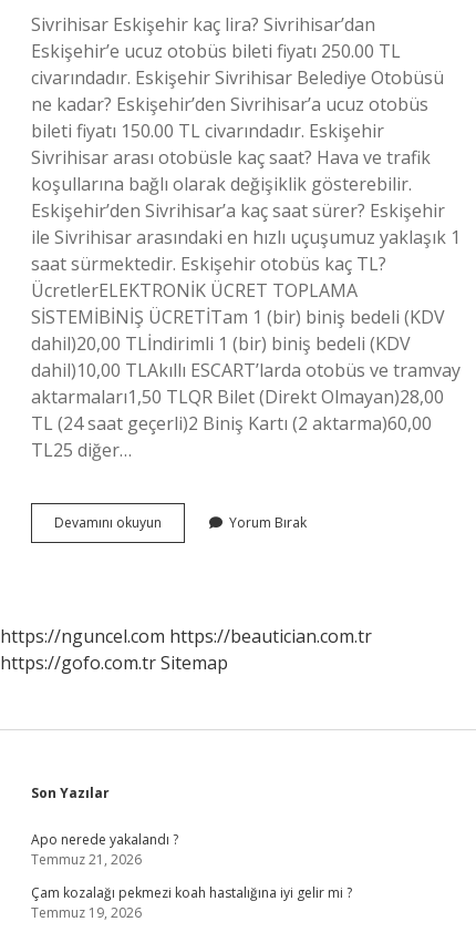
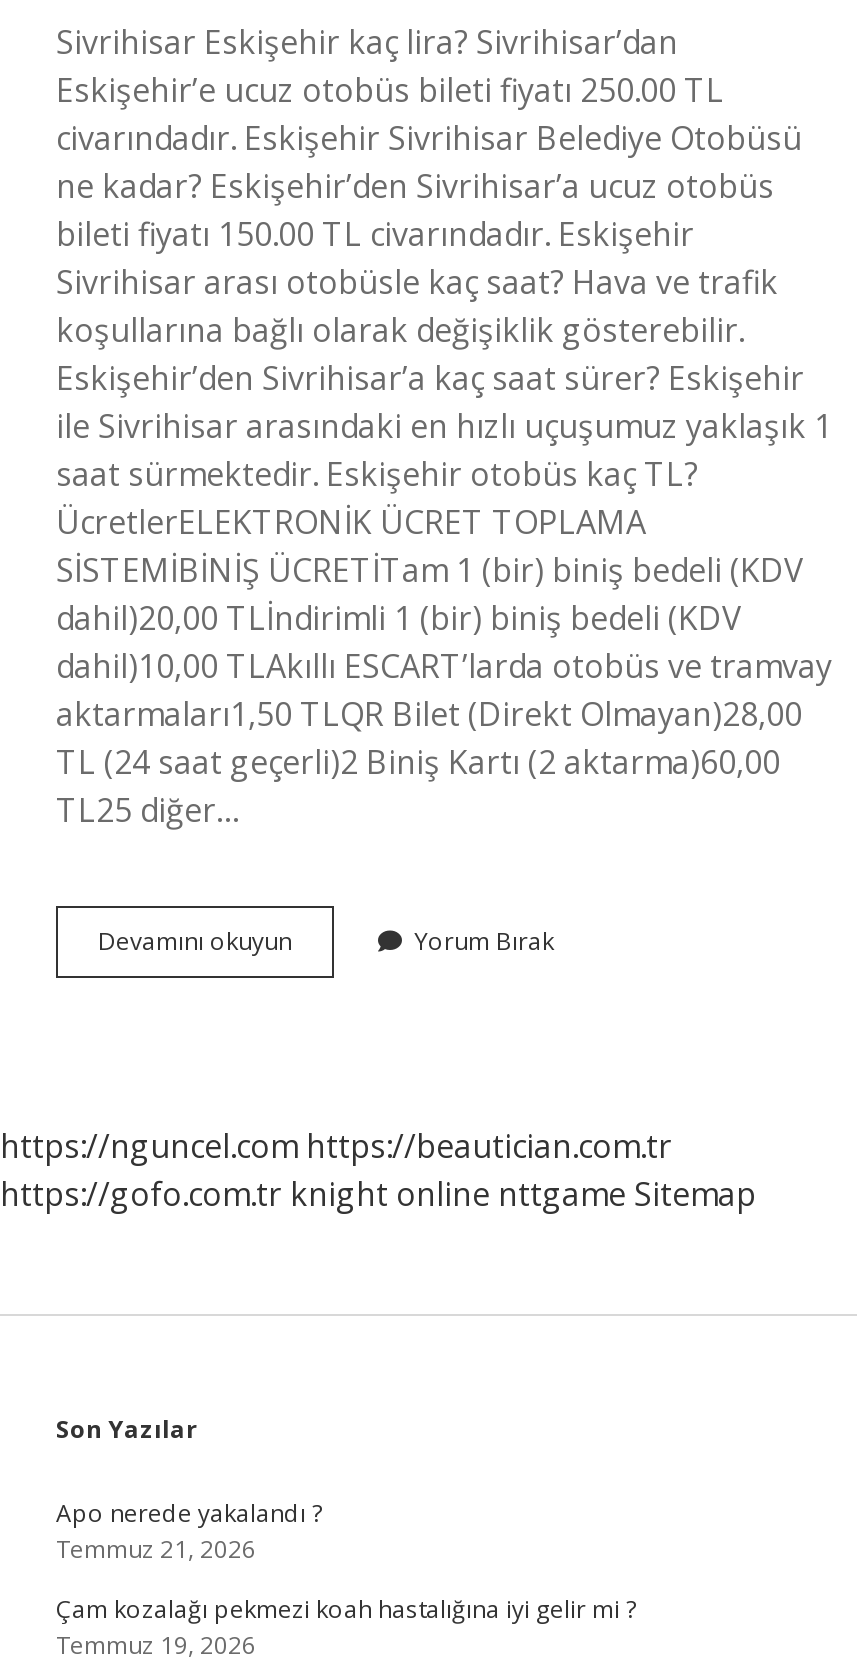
- https://gofo.com.tr Sitemap
+ https://gofo.com.tr knight online nttgame Sitemap
